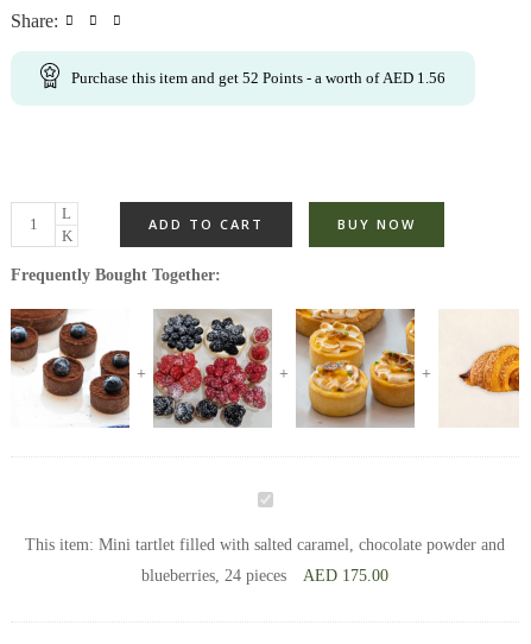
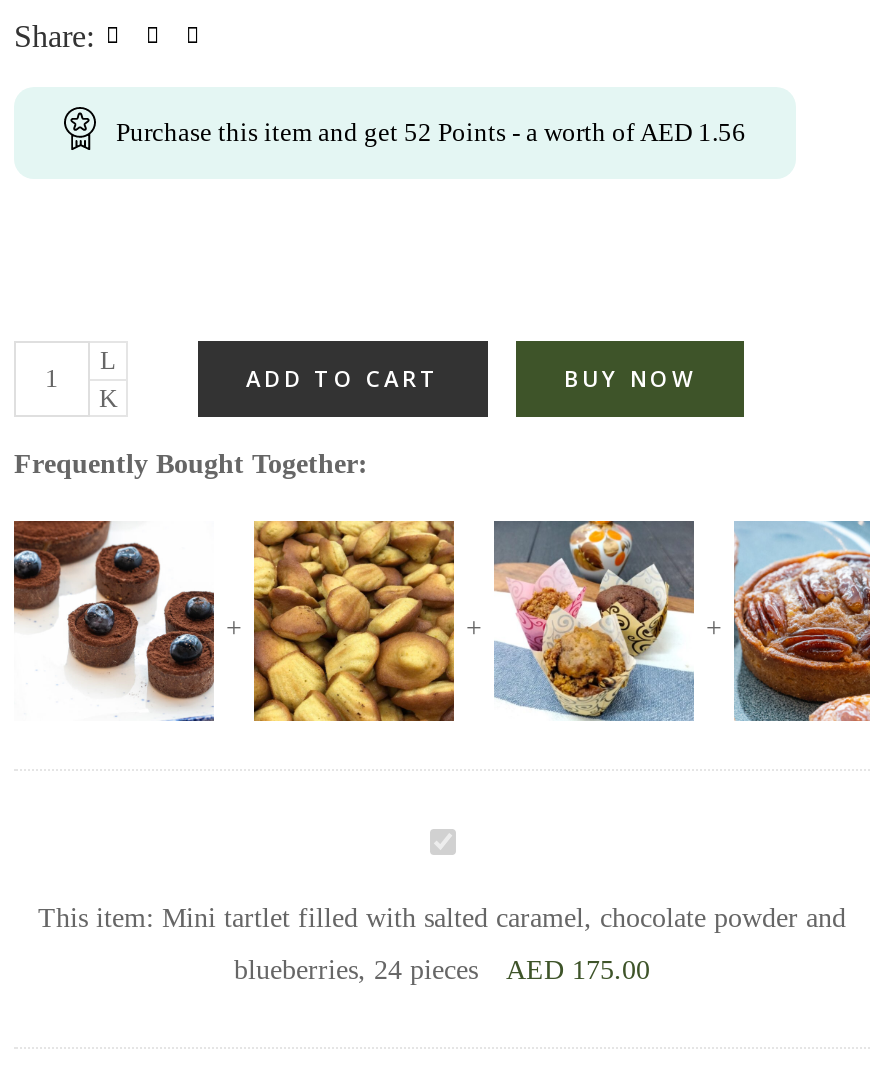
- [image]
+ [image]

- [image]
+ [image]

- [image]
+ [image]
